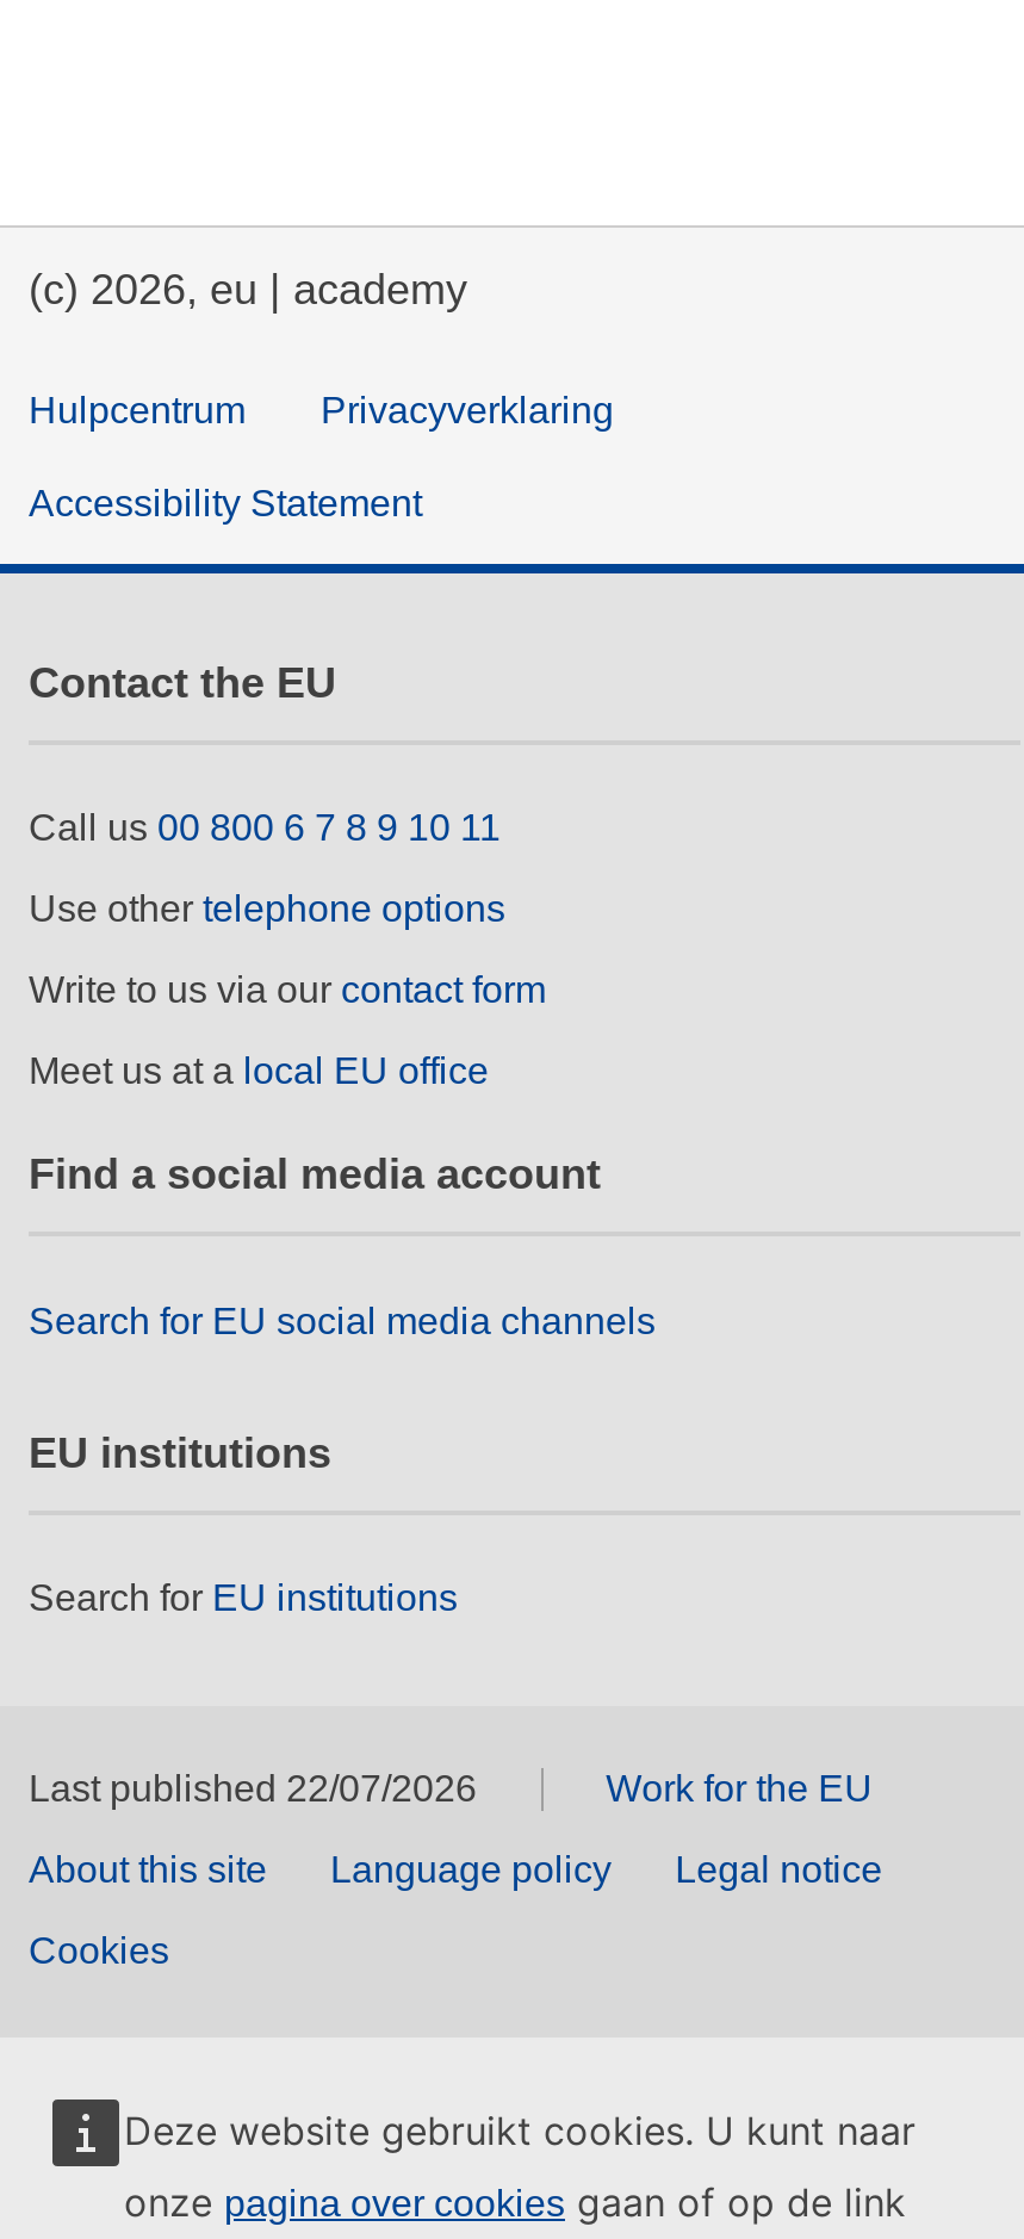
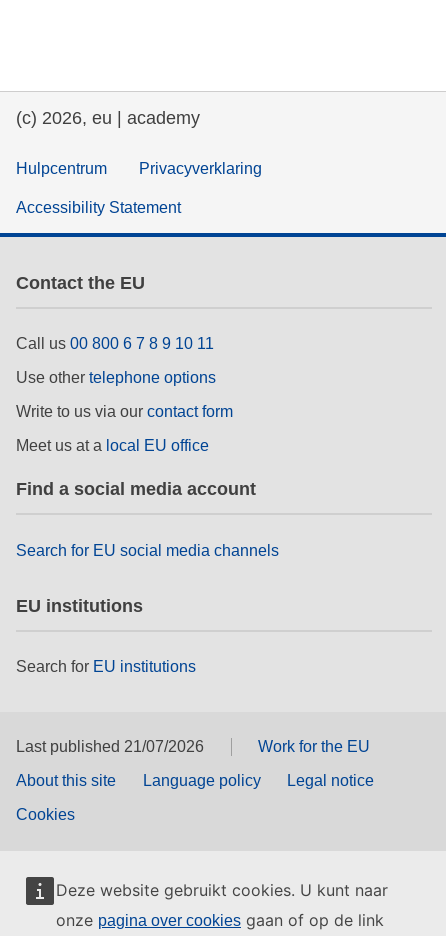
- Last published 22/07/2026
+ Last published 21/07/2026
